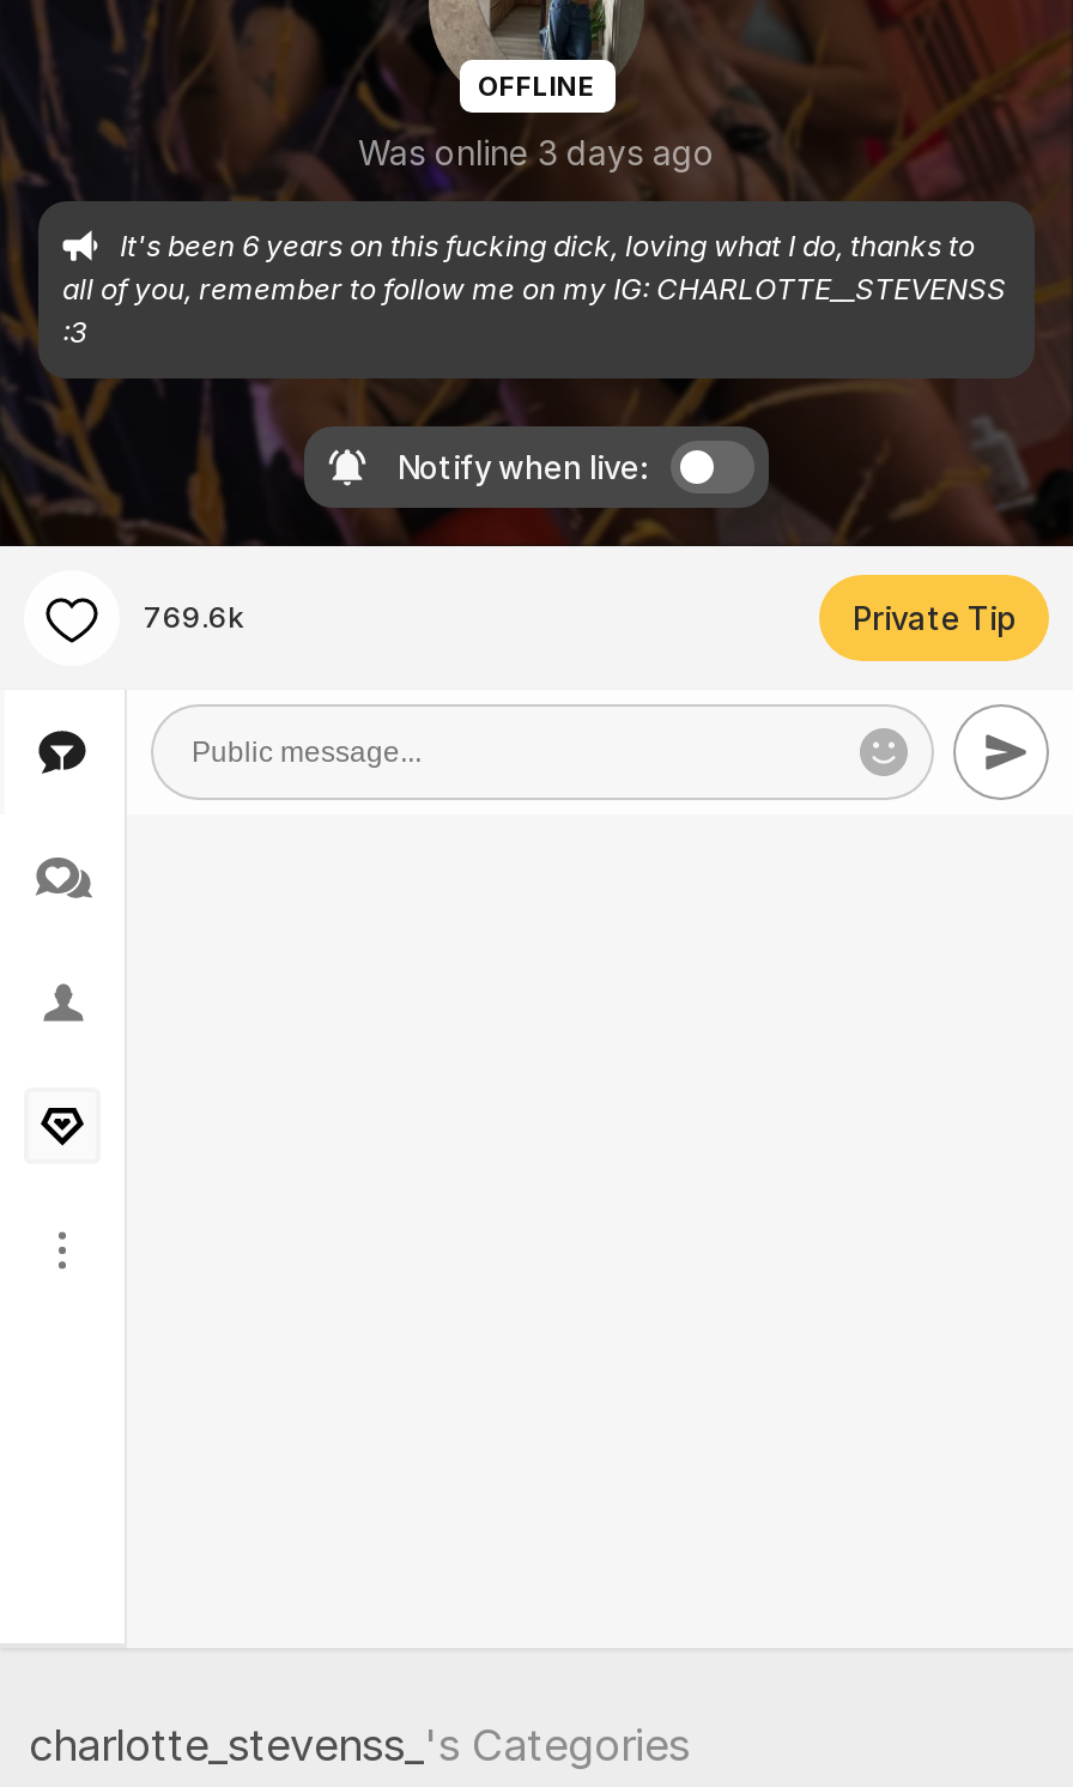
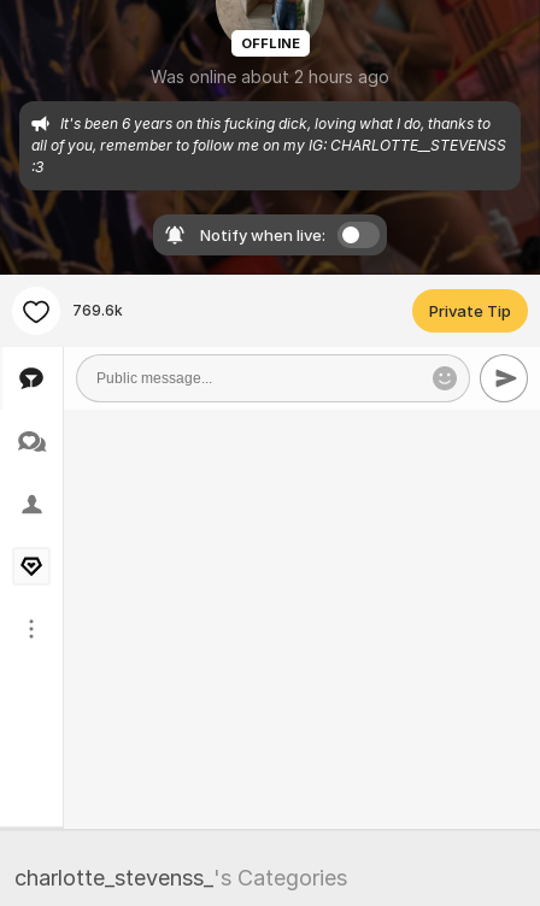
- Was online 3 days ago
+ Was online about 2 hours ago
